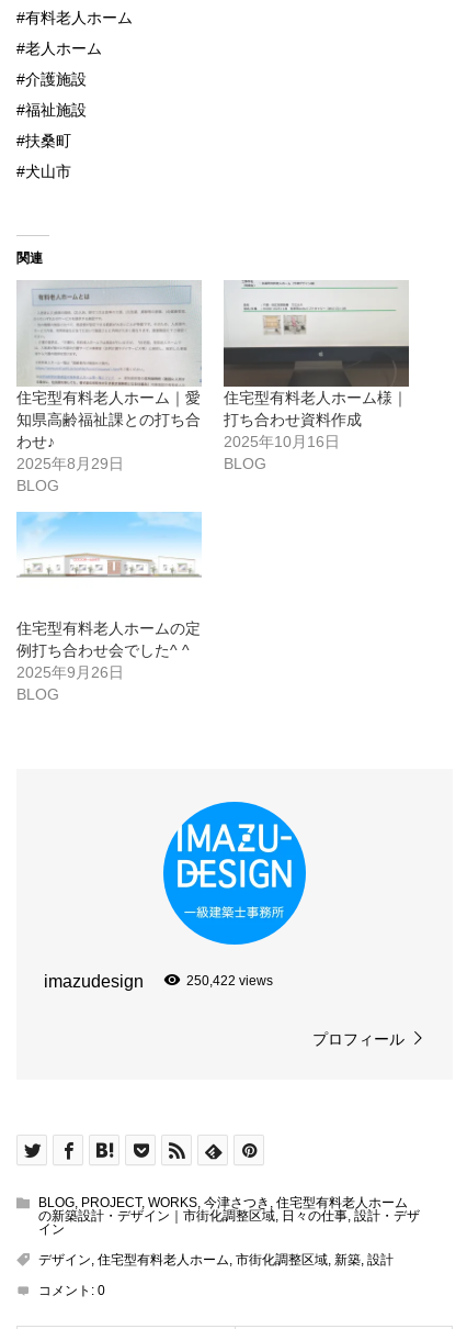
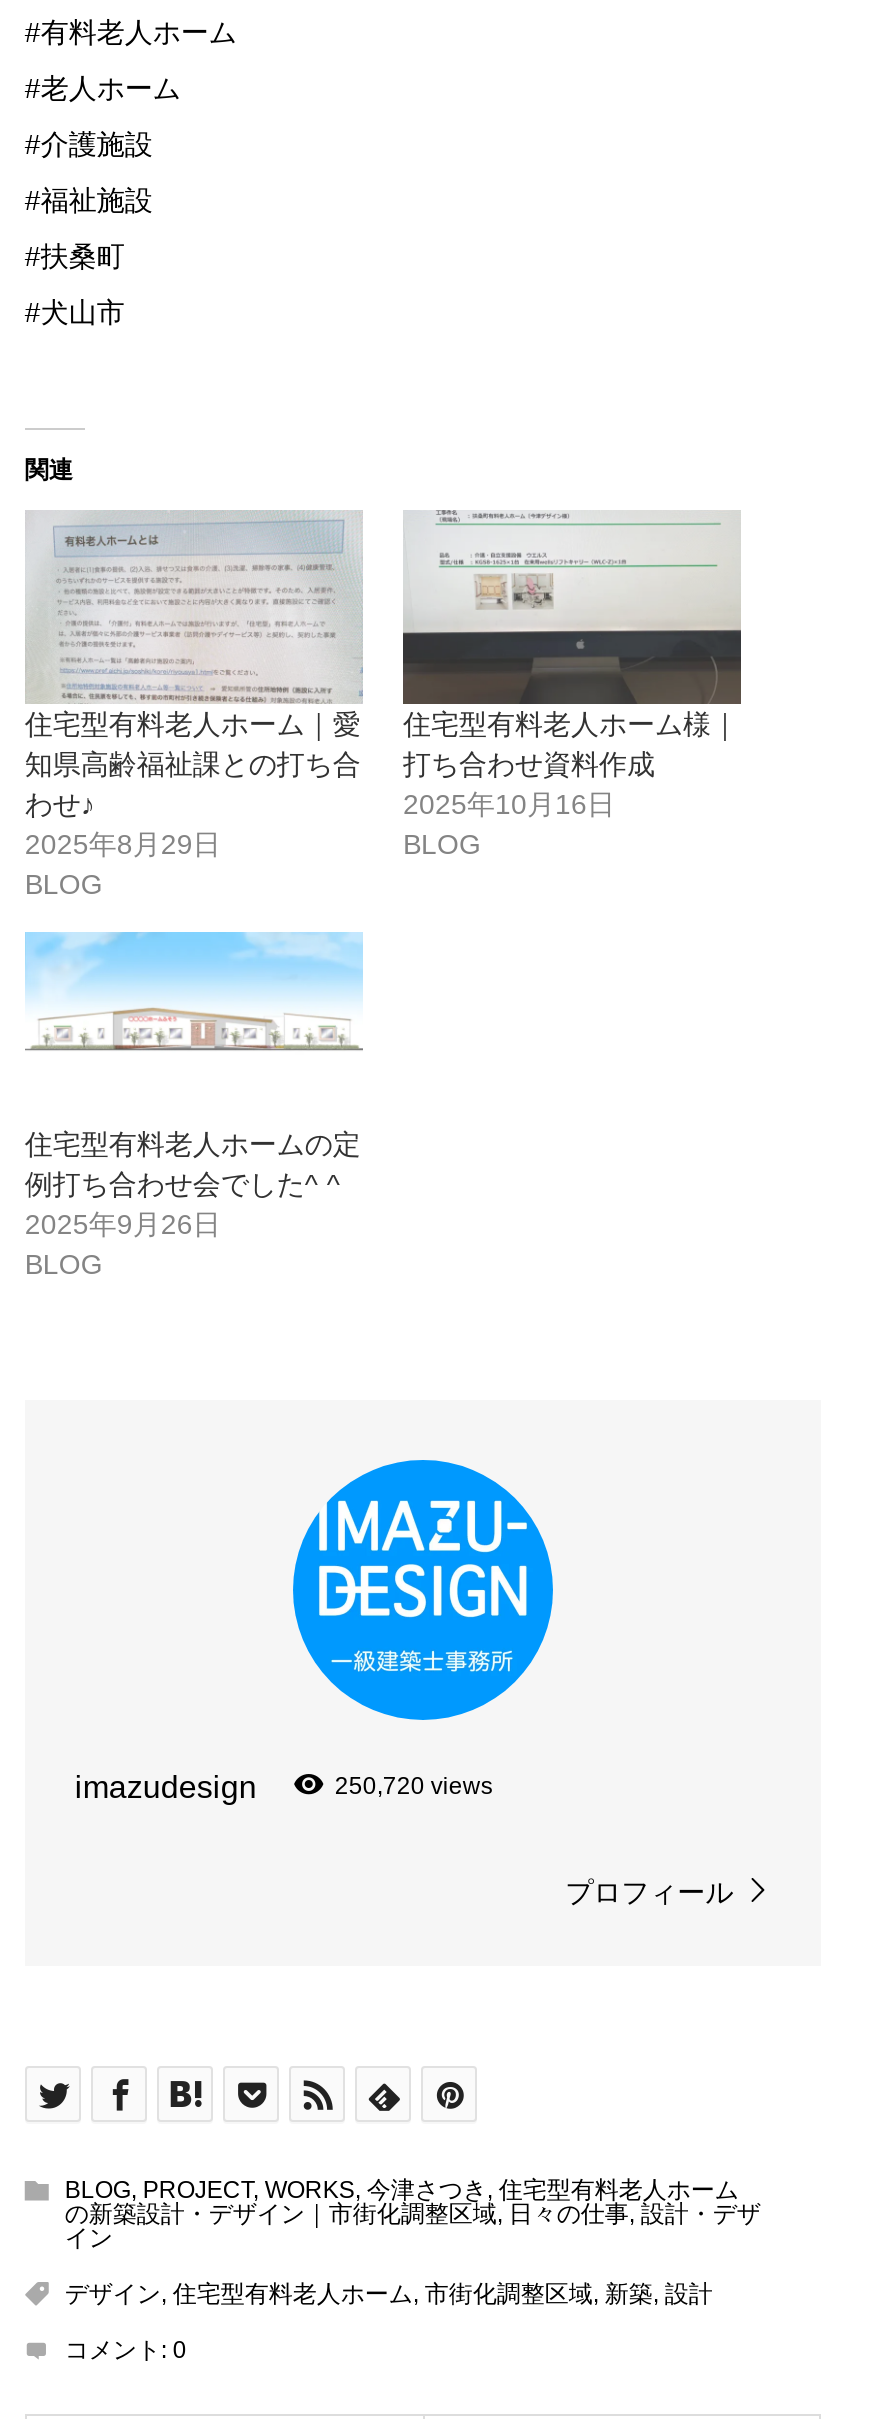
- 250,422 views
+ 250,720 views
